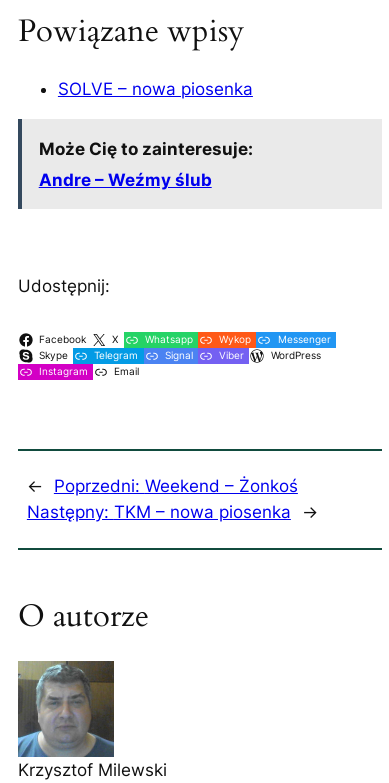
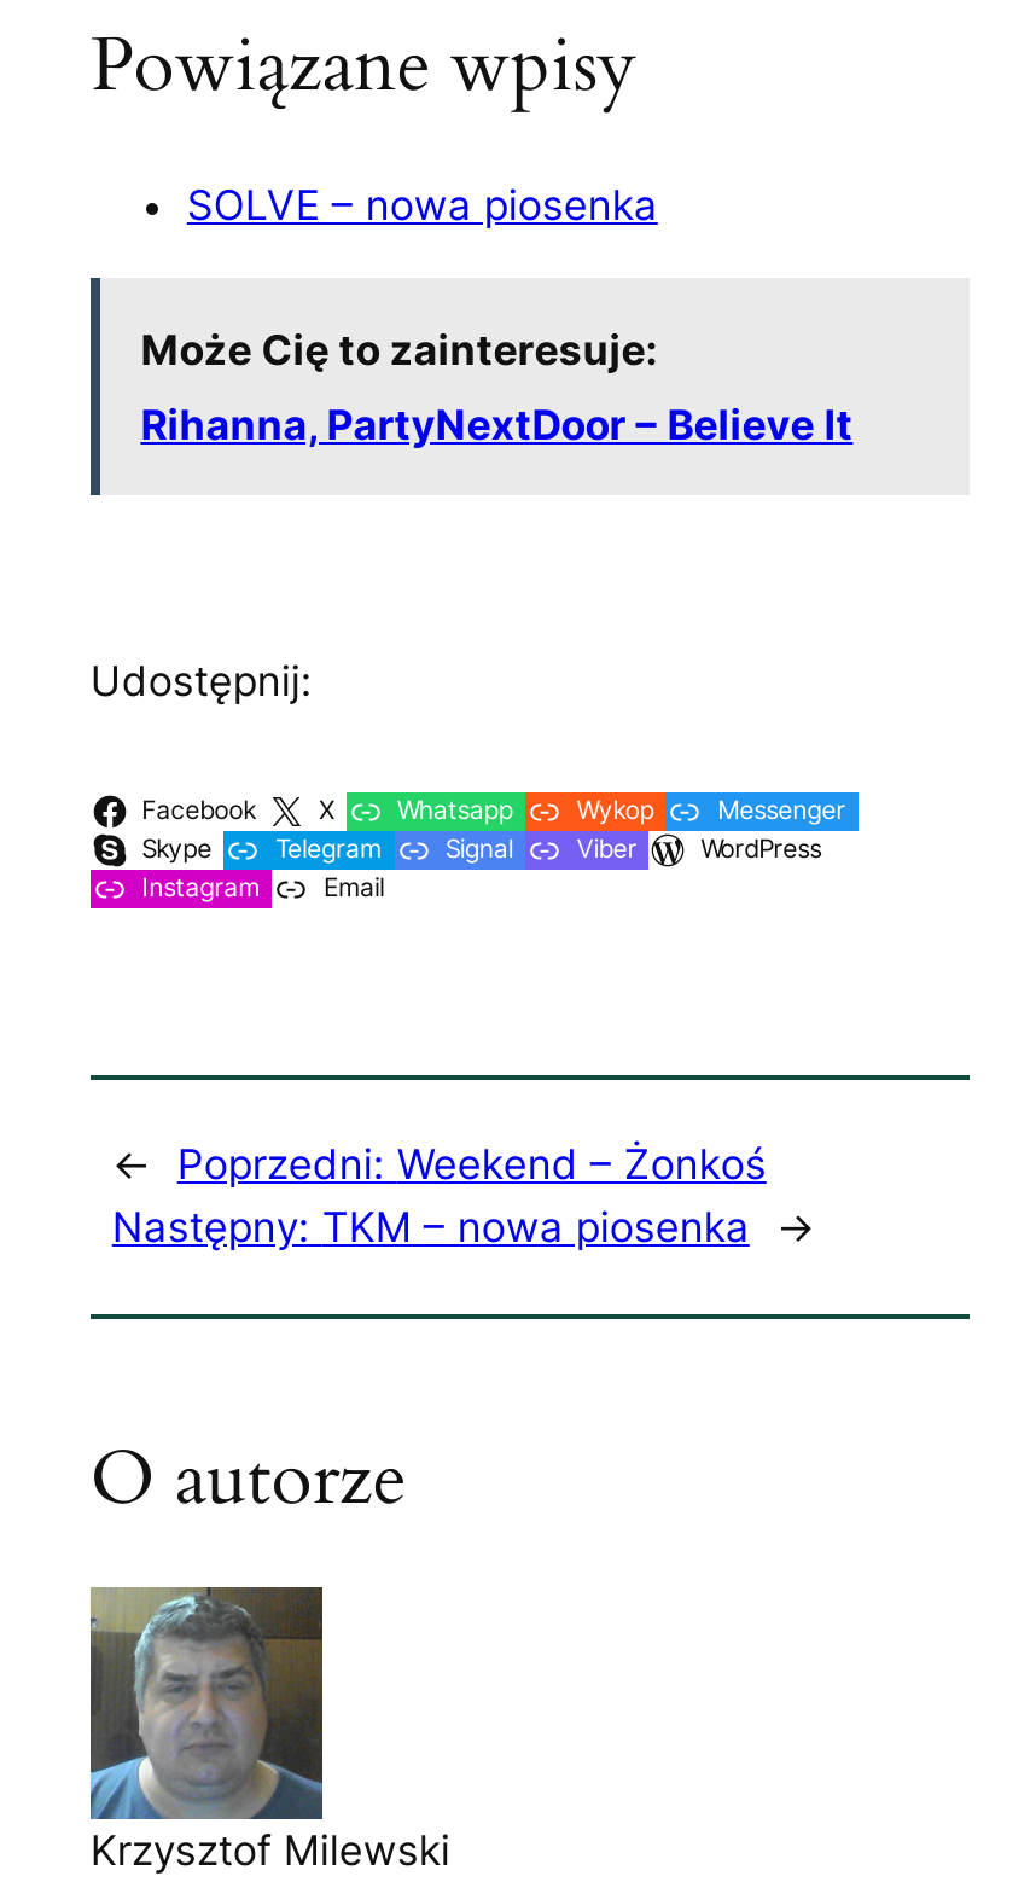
- Andre – Weźmy ślub
+ Rihanna, PartyNextDoor – Believe It
